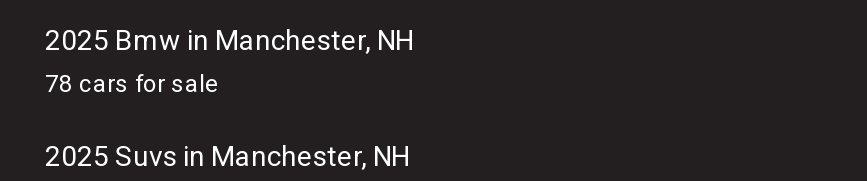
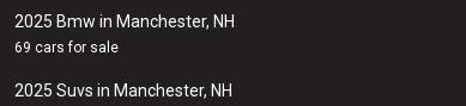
- 78 cars for sale
+ 69 cars for sale
